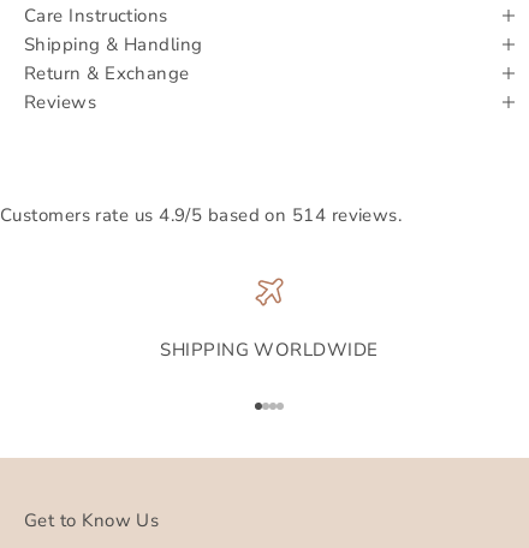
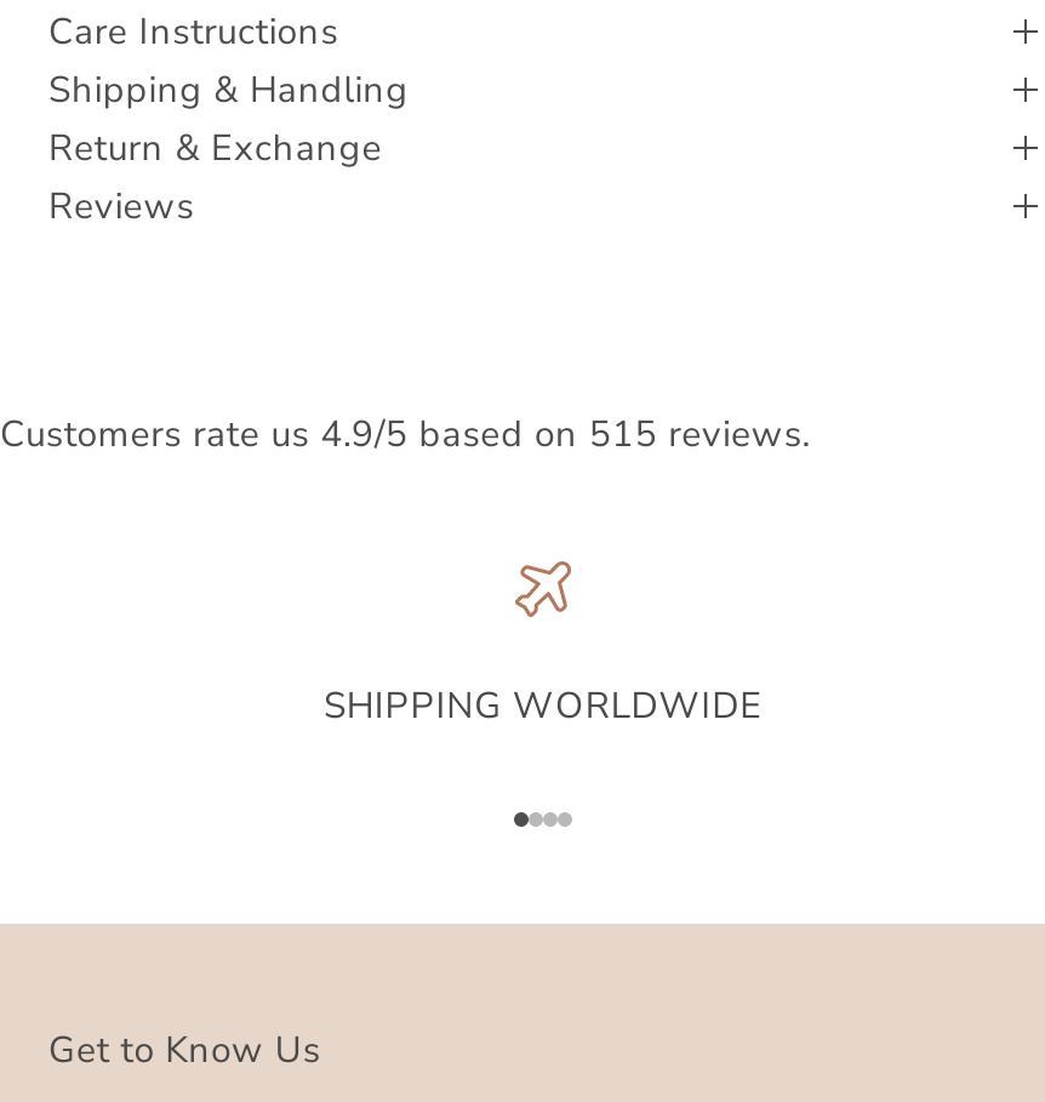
- Customers rate us 4.9/5 based on 514 reviews.
+ Customers rate us 4.9/5 based on 515 reviews.
